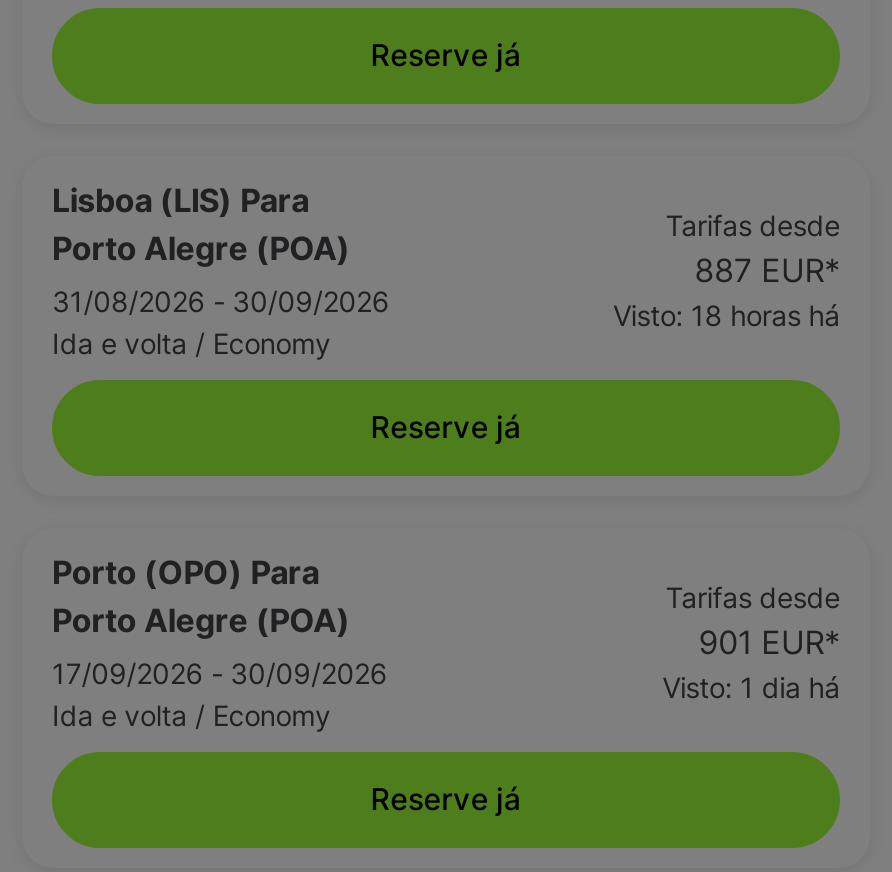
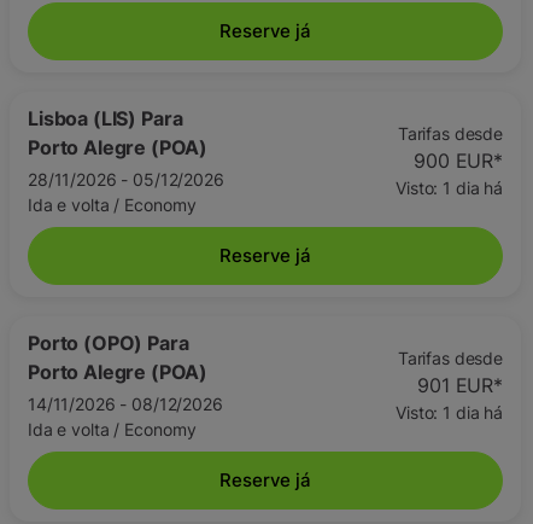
- 887 EUR*
+ 900 EUR*

- 31/08/2026 - 30/09/2026
+ 28/11/2026 - 05/12/2026

- Visto: 18 horas há
+ Visto: 1 dia há

- 17/09/2026 - 30/09/2026
+ 14/11/2026 - 08/12/2026
